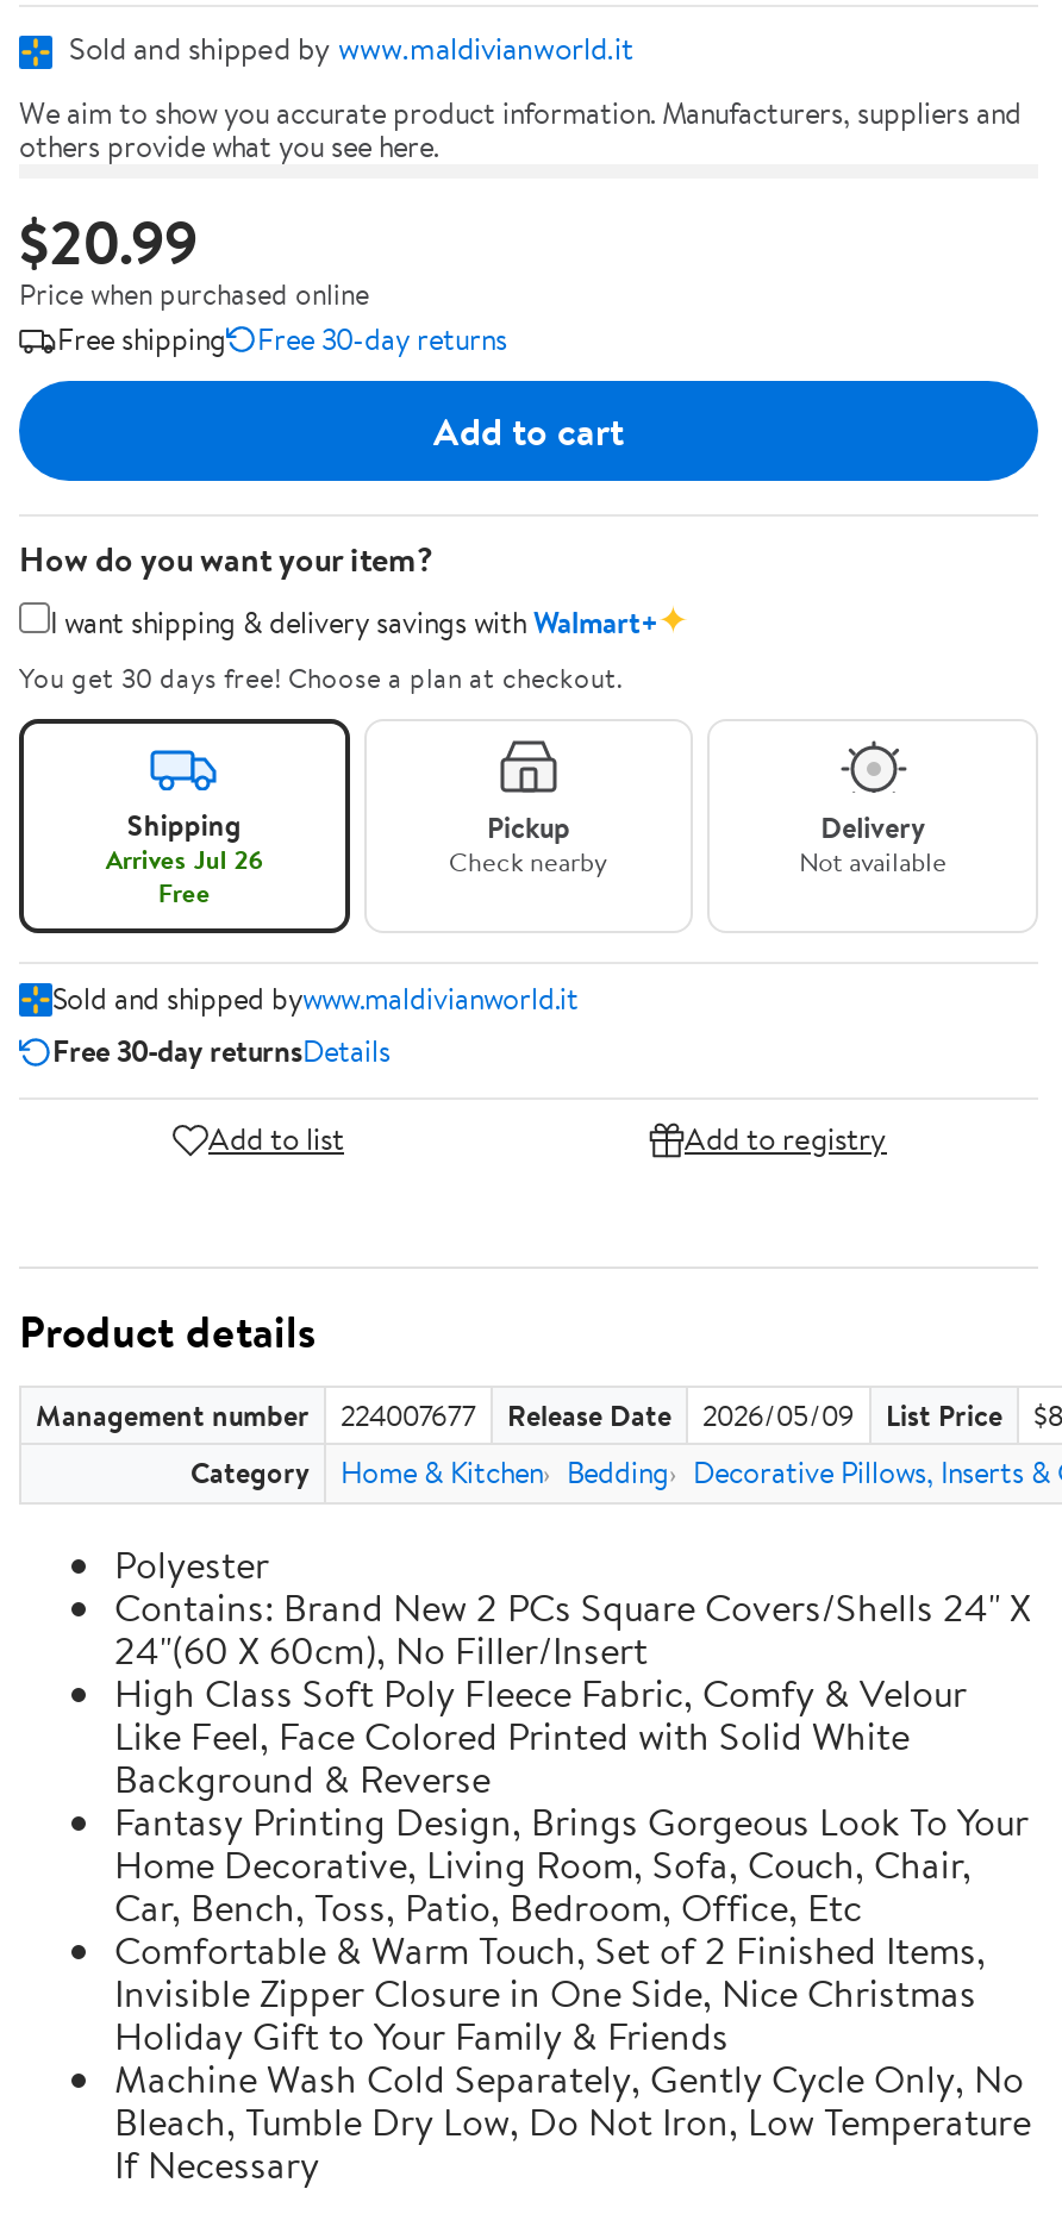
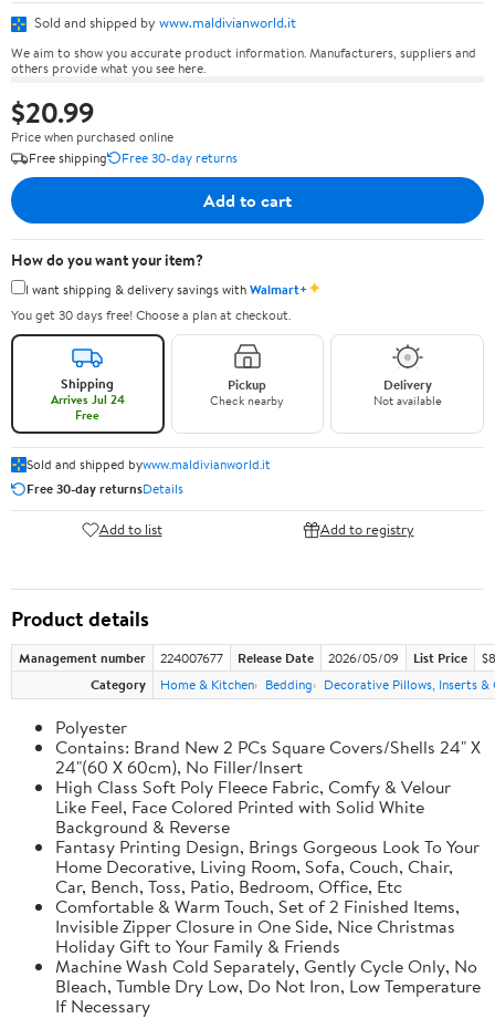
- Arrives Jul 26
+ Arrives Jul 24
